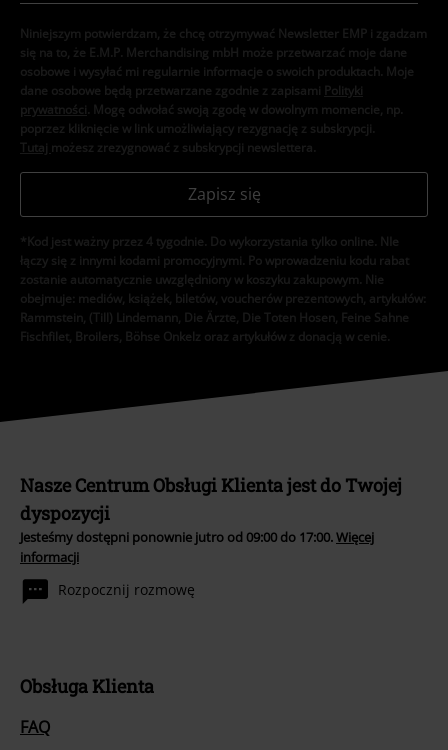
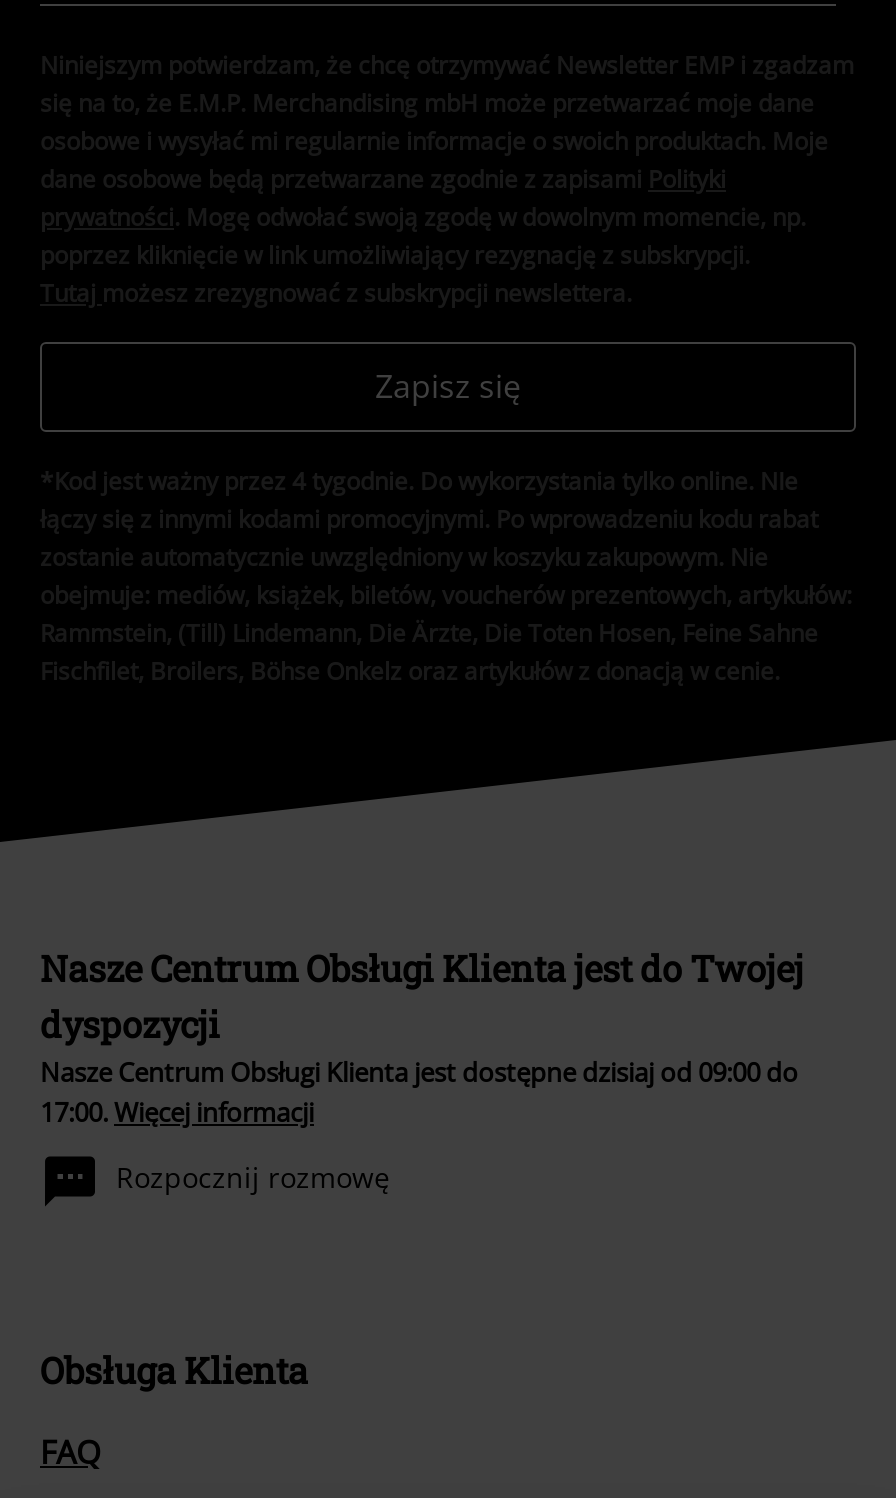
- Jesteśmy dostępni ponownie jutro od 09:00 do 17:00.Więcej
- informacji
+ Nasze Centrum Obsługi Klienta jest dostępne dzisiaj od 09:00 do
+ 17:00.Więcej informacji
